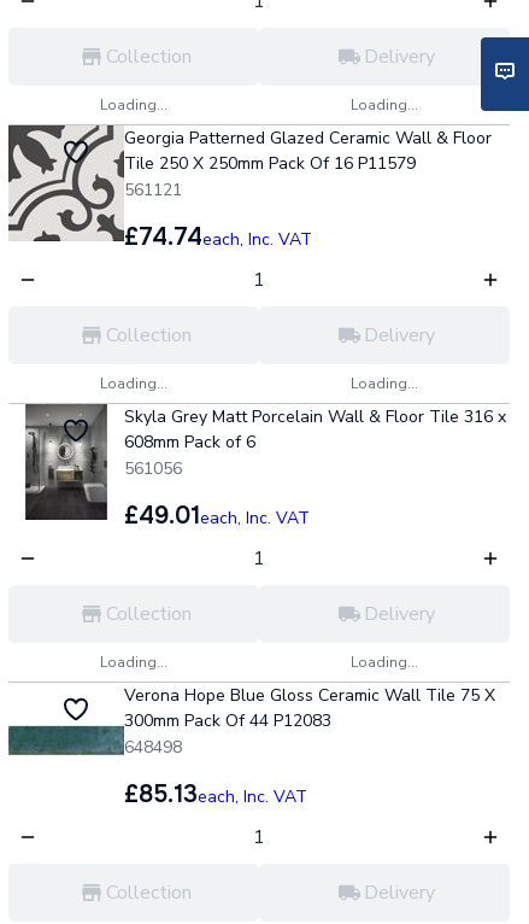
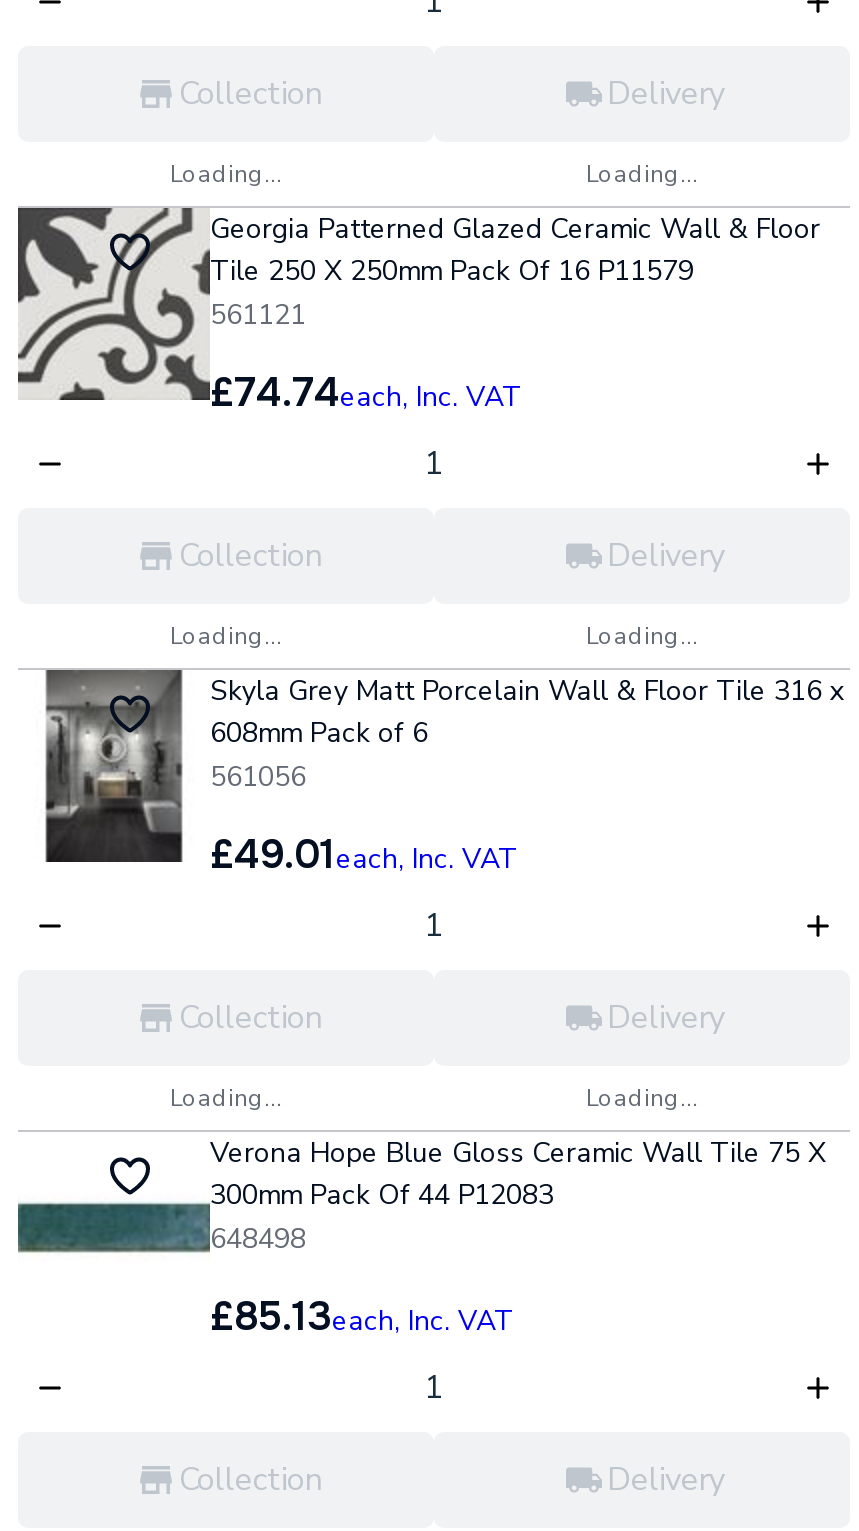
- [image]
